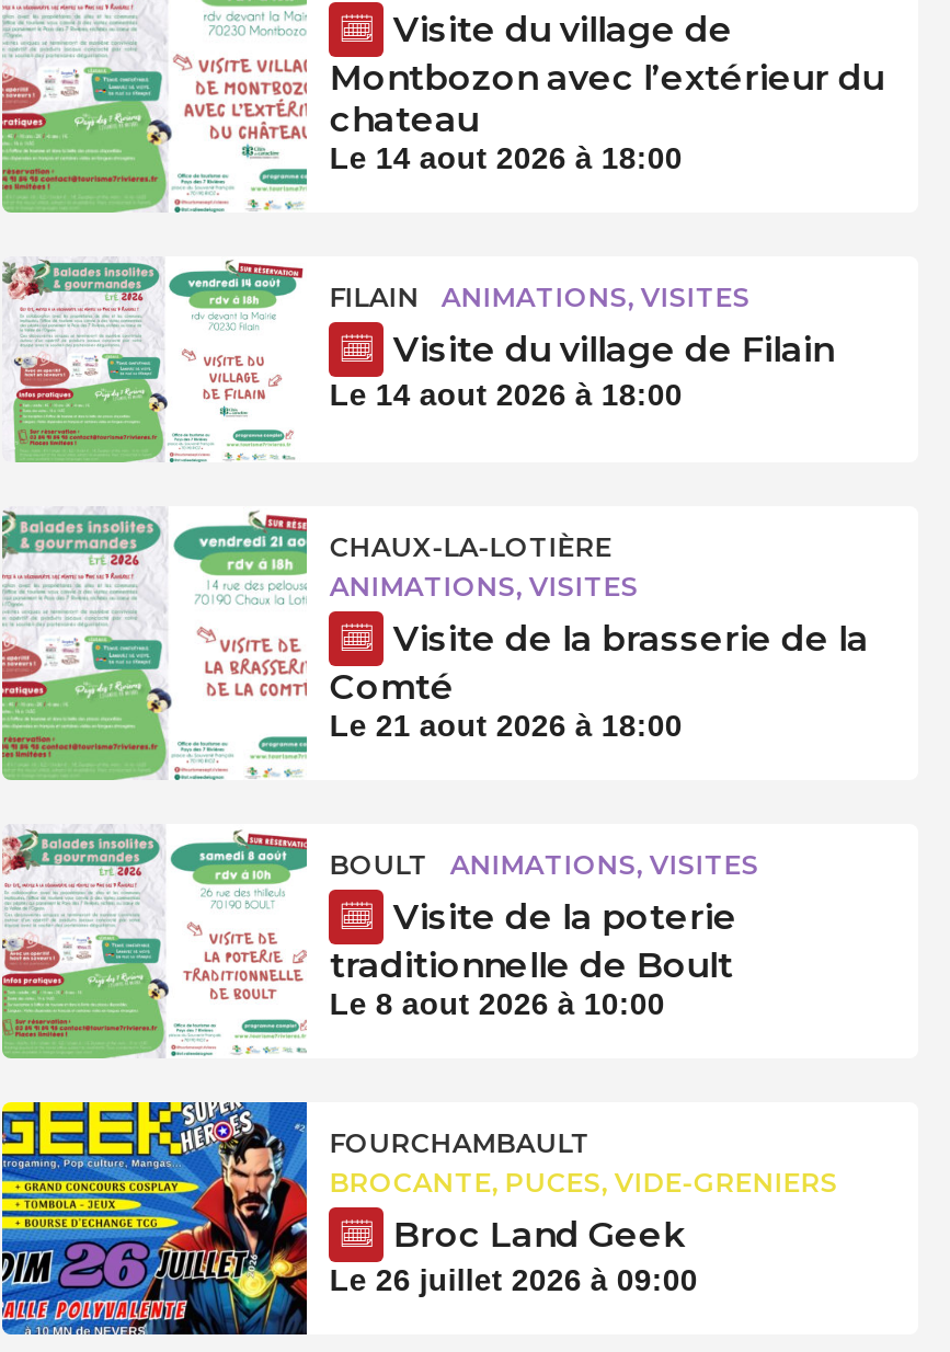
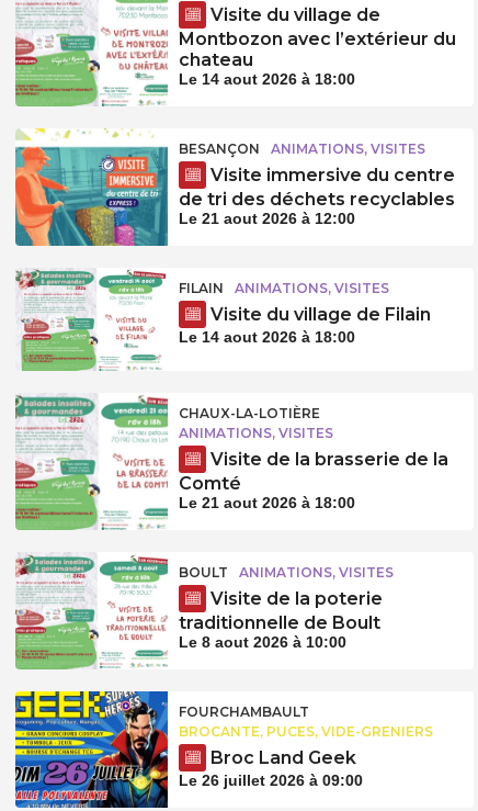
+ [image]
+ BESANÇON
+ ANIMATIONS, VISITES
+ Visite immersive du centre
+ de tri des déchets recyclables
+ Le 21 aout 2026 à 12:00
